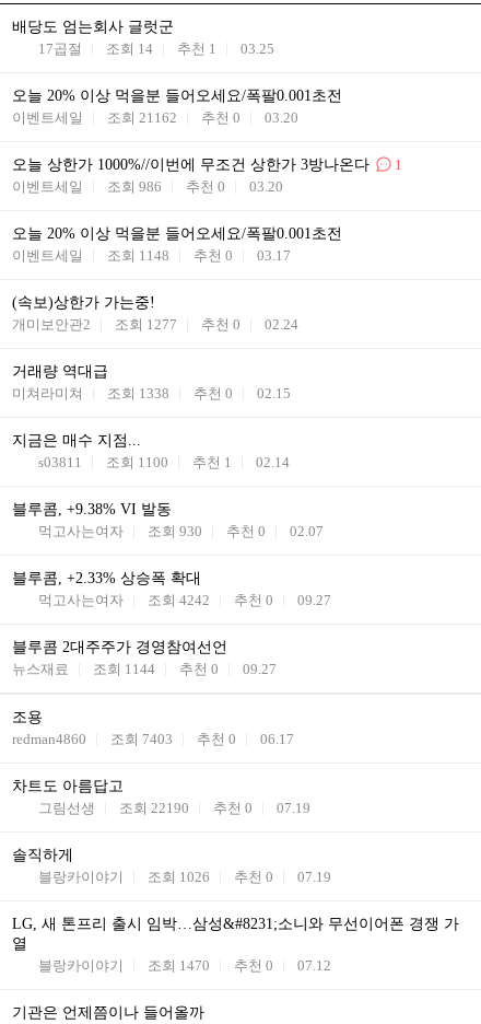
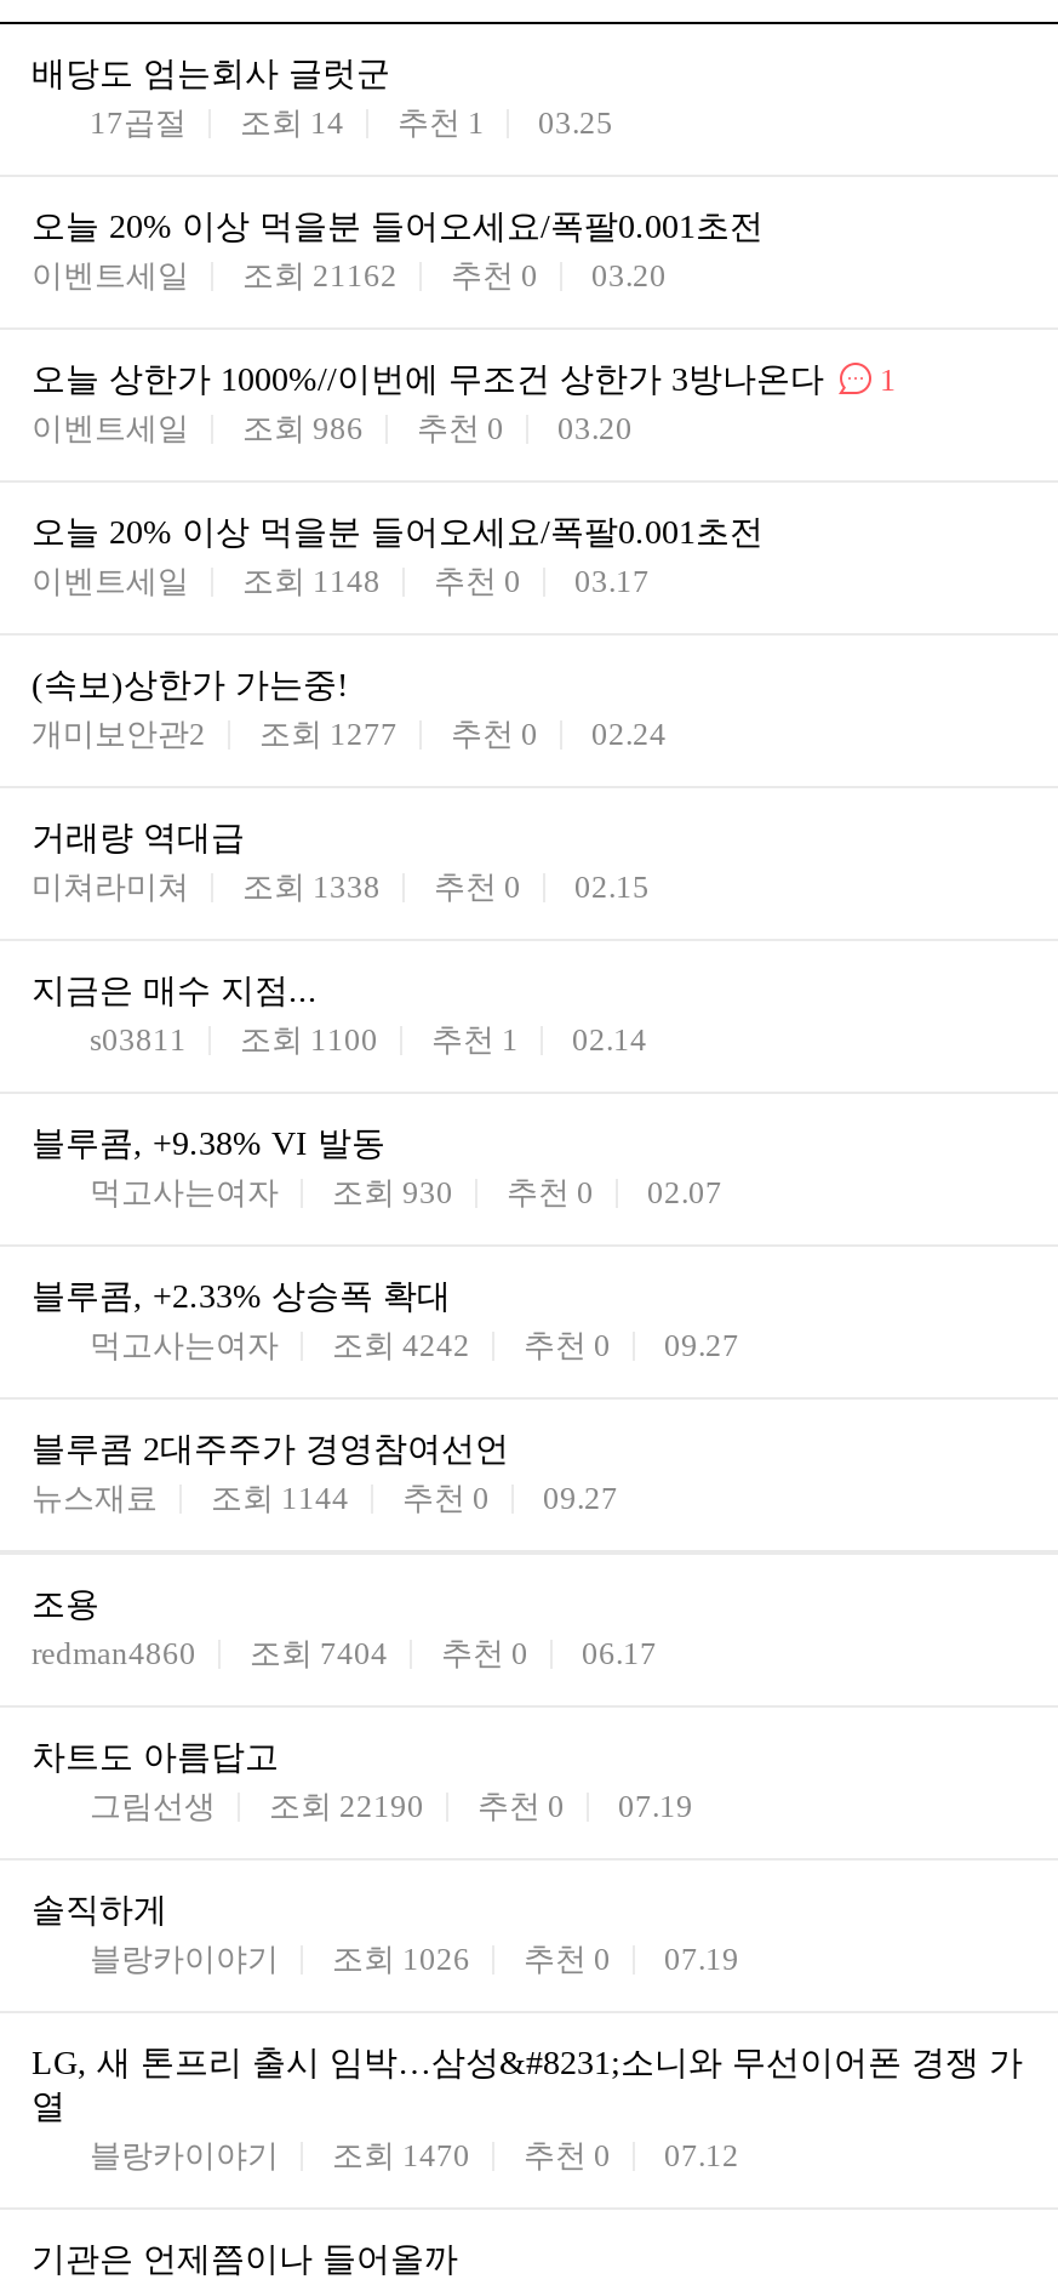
- redman4860 조회 7403 추천 0 06.17
+ redman4860 조회 7404 추천 0 06.17
